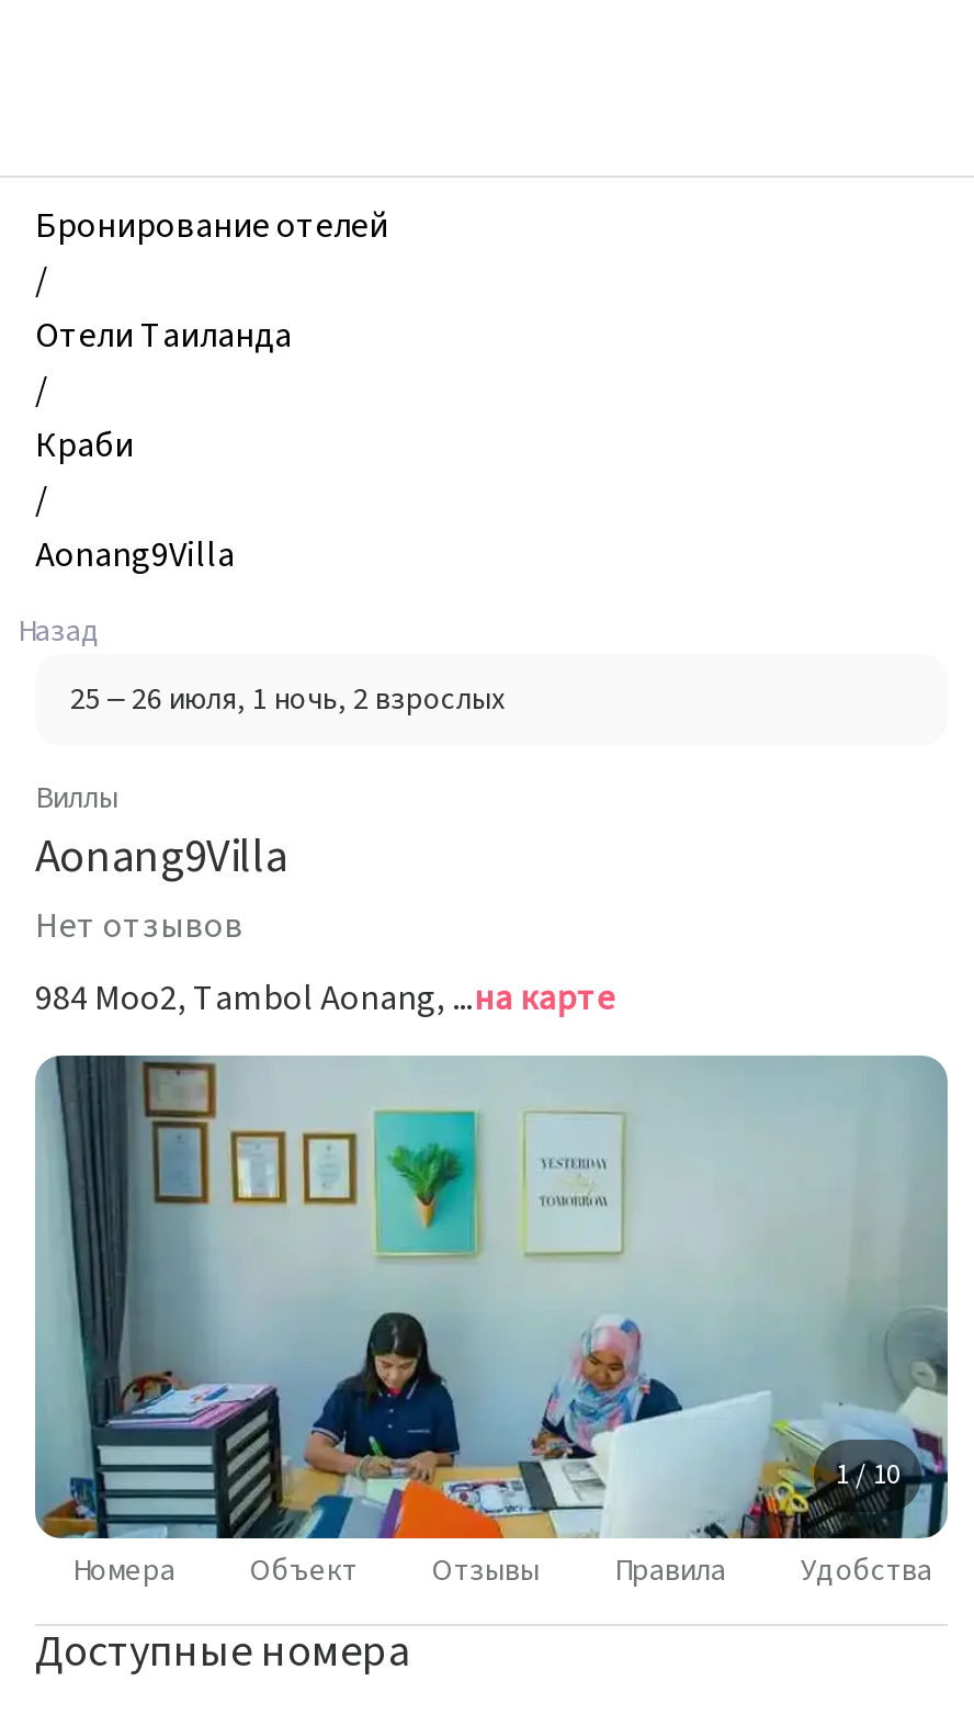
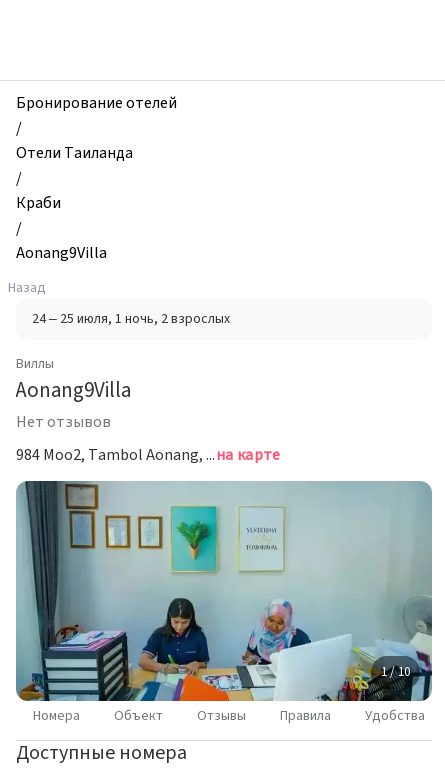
- 25 – 26 июля, 1 ночь, 2 взрослых
+ 24 – 25 июля, 1 ночь, 2 взрослых
